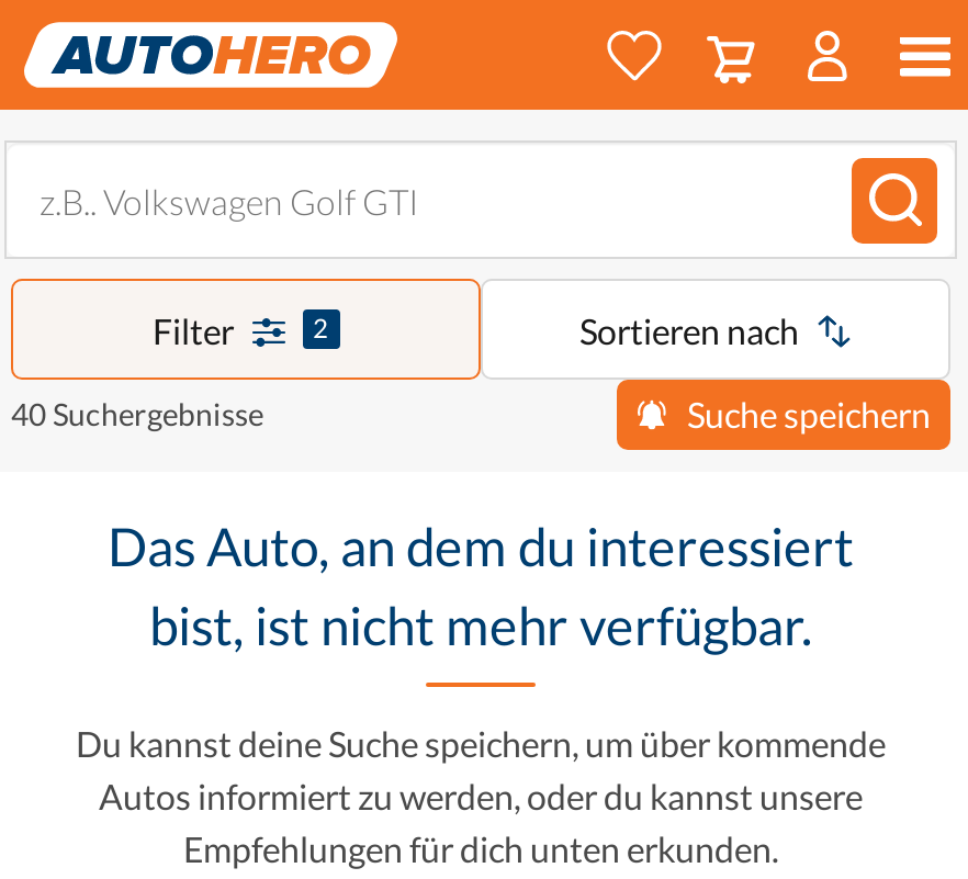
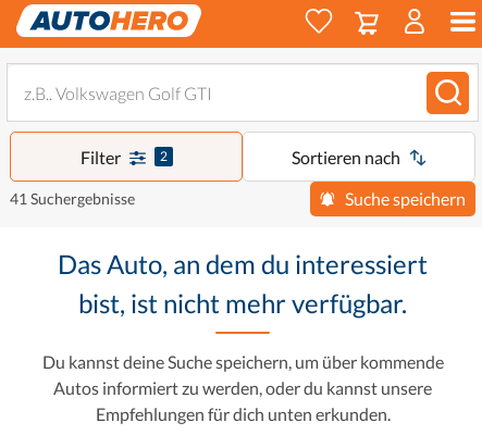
- 40 Suchergebnisse
+ 41 Suchergebnisse
